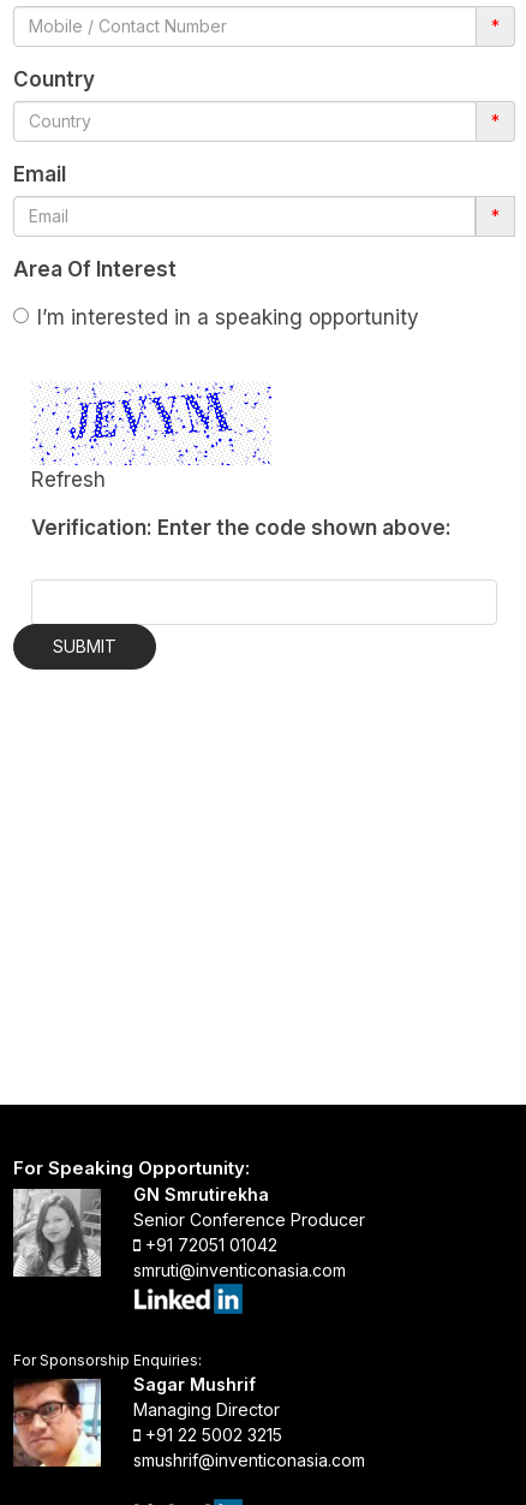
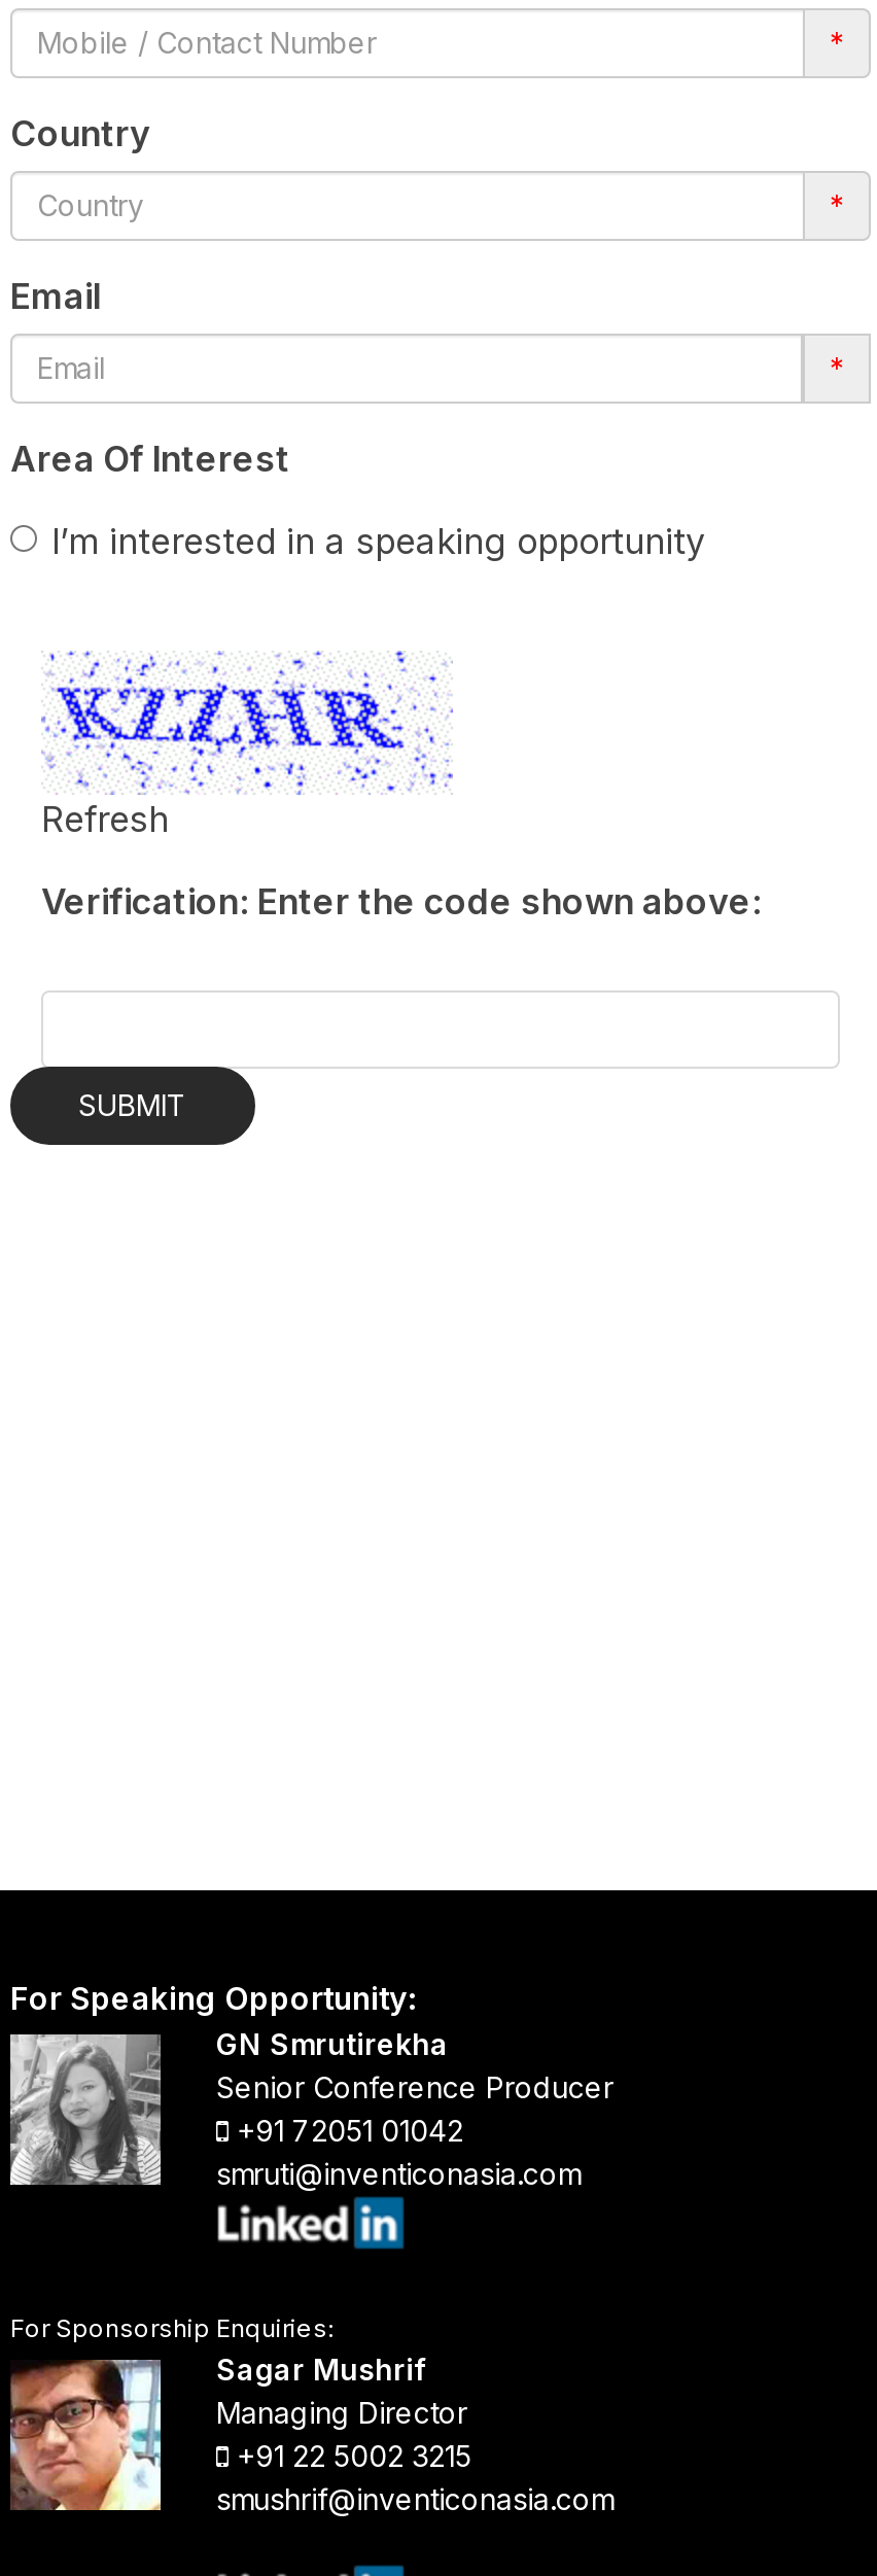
- [image]
+ [image]
